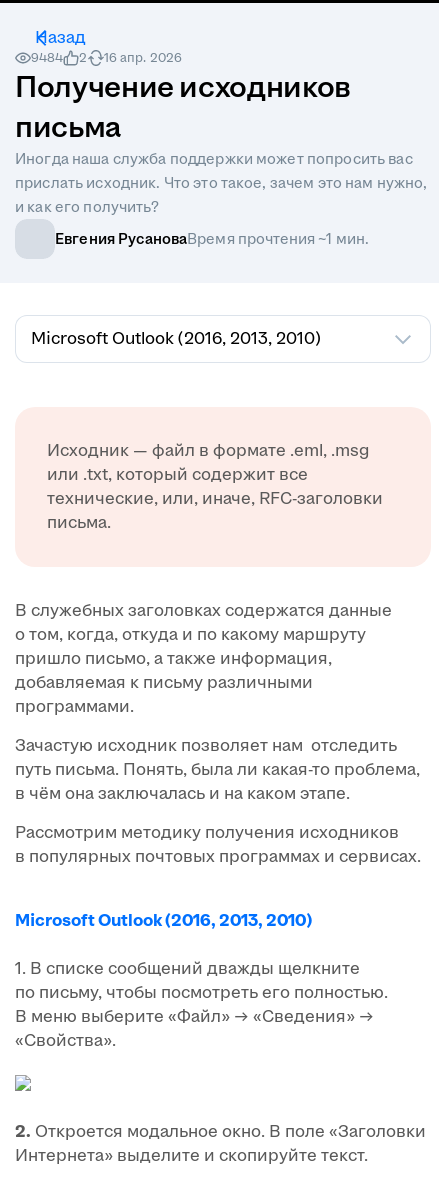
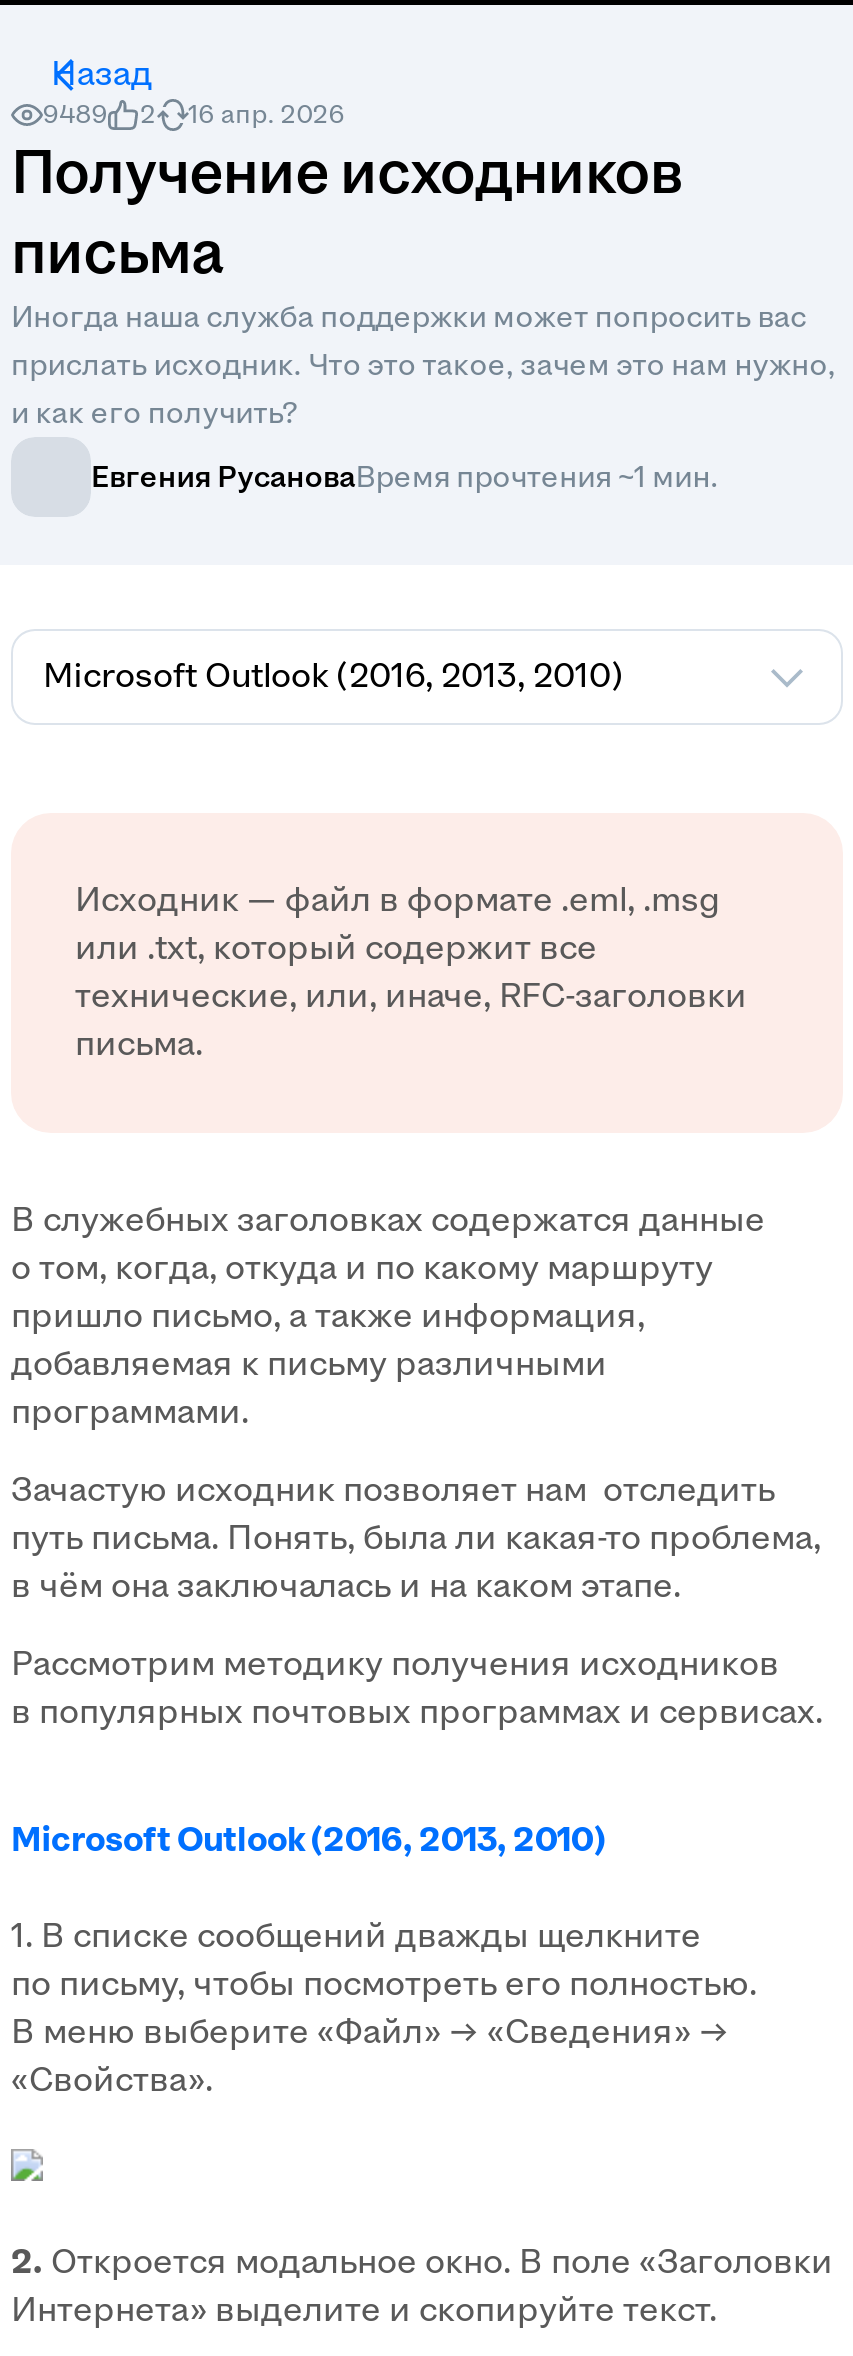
- 9484 2 16 апр. 2026
+ 9489 2 16 апр. 2026
